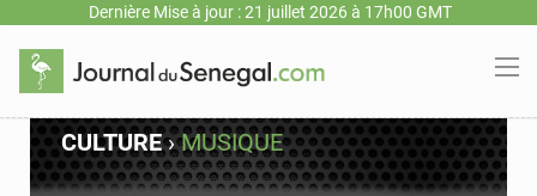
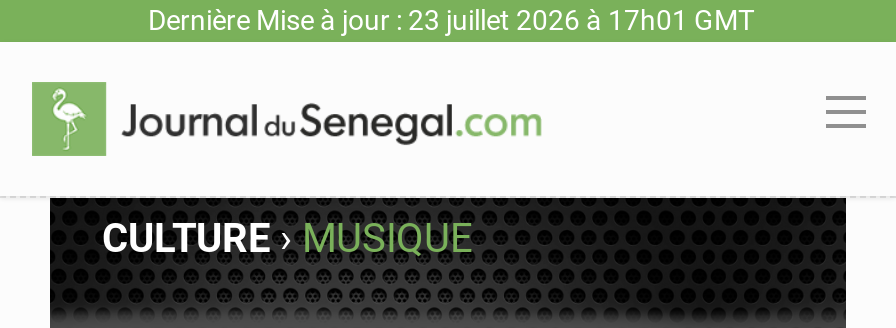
- Dernière Mise à jour : 21 juillet 2026 à 17h00 GMT
+ Dernière Mise à jour : 23 juillet 2026 à 17h01 GMT
